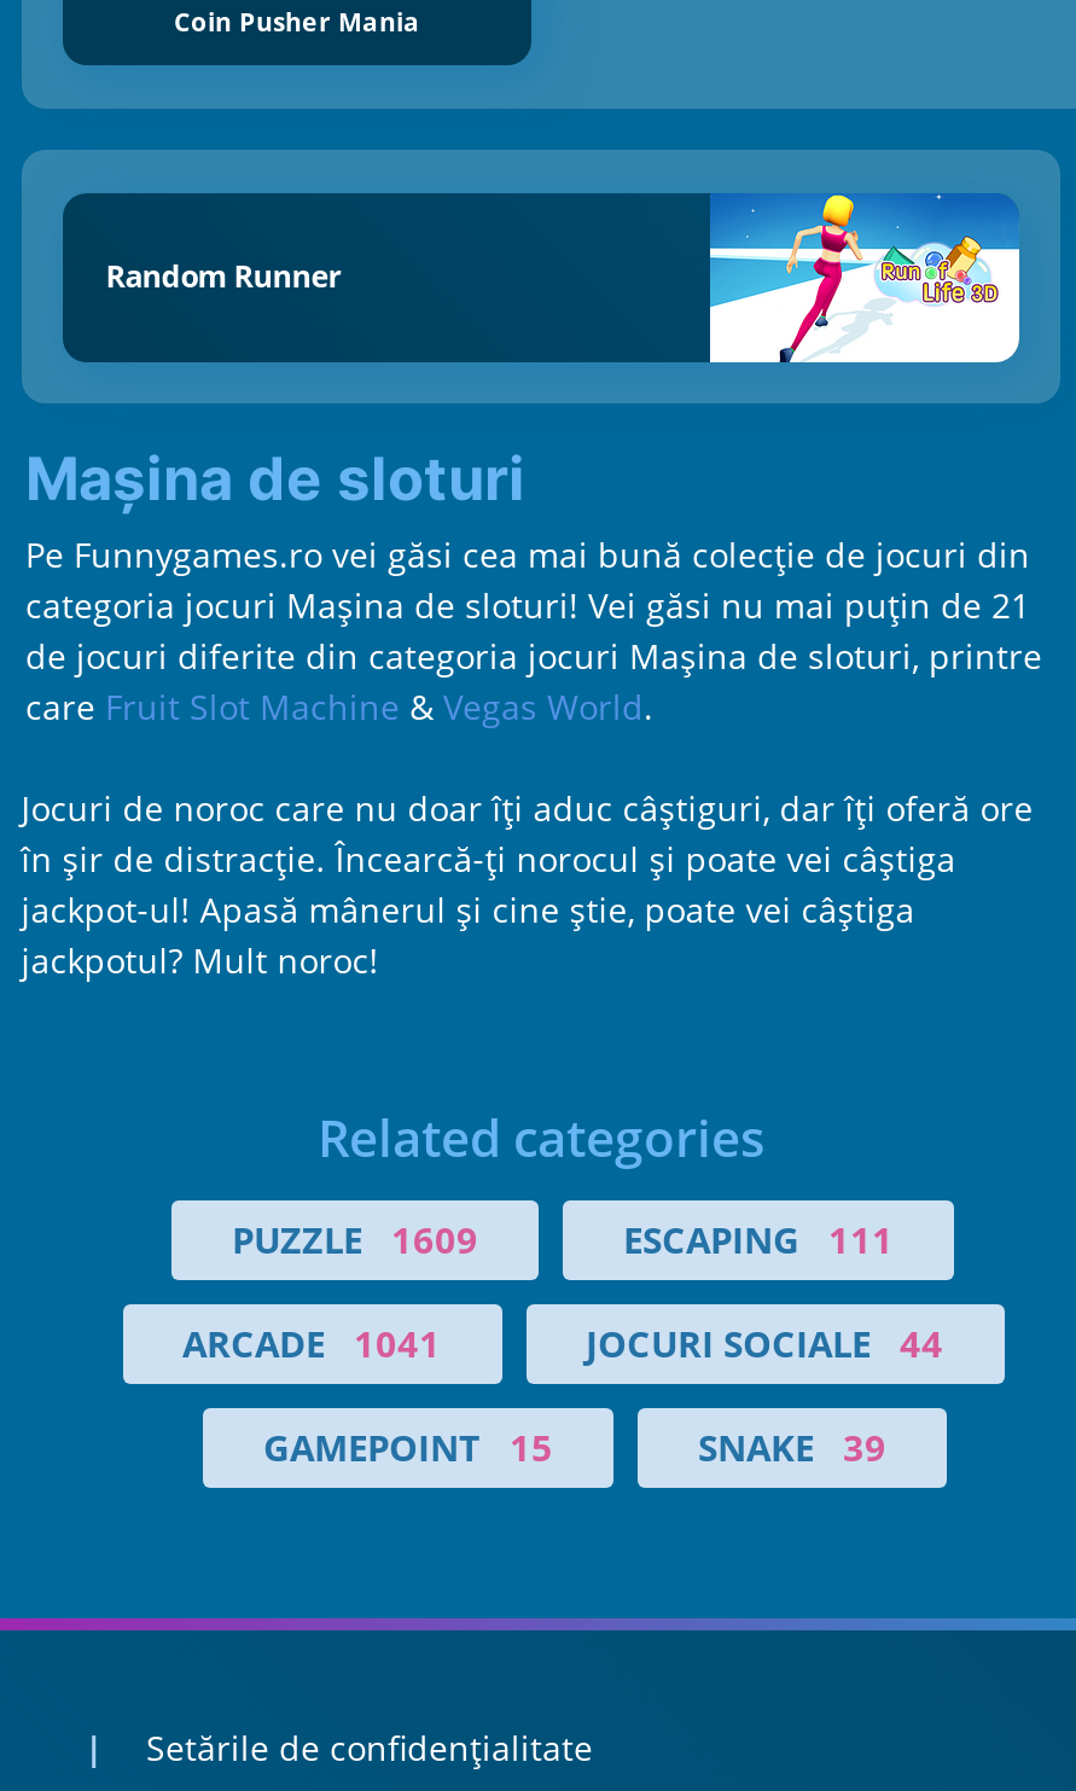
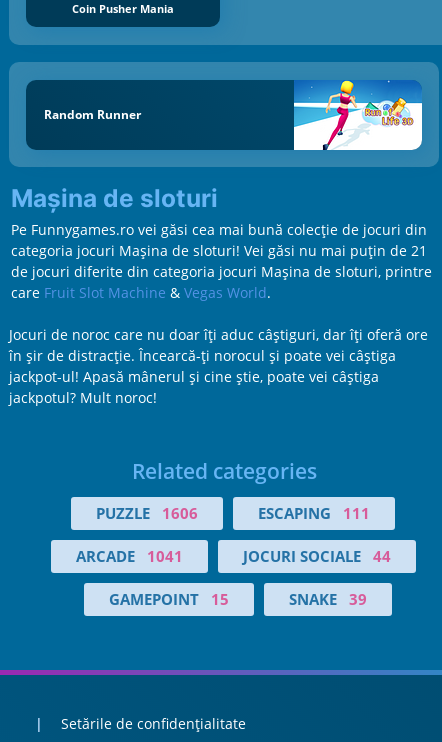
- PUZZLE 1609
+ PUZZLE 1606
